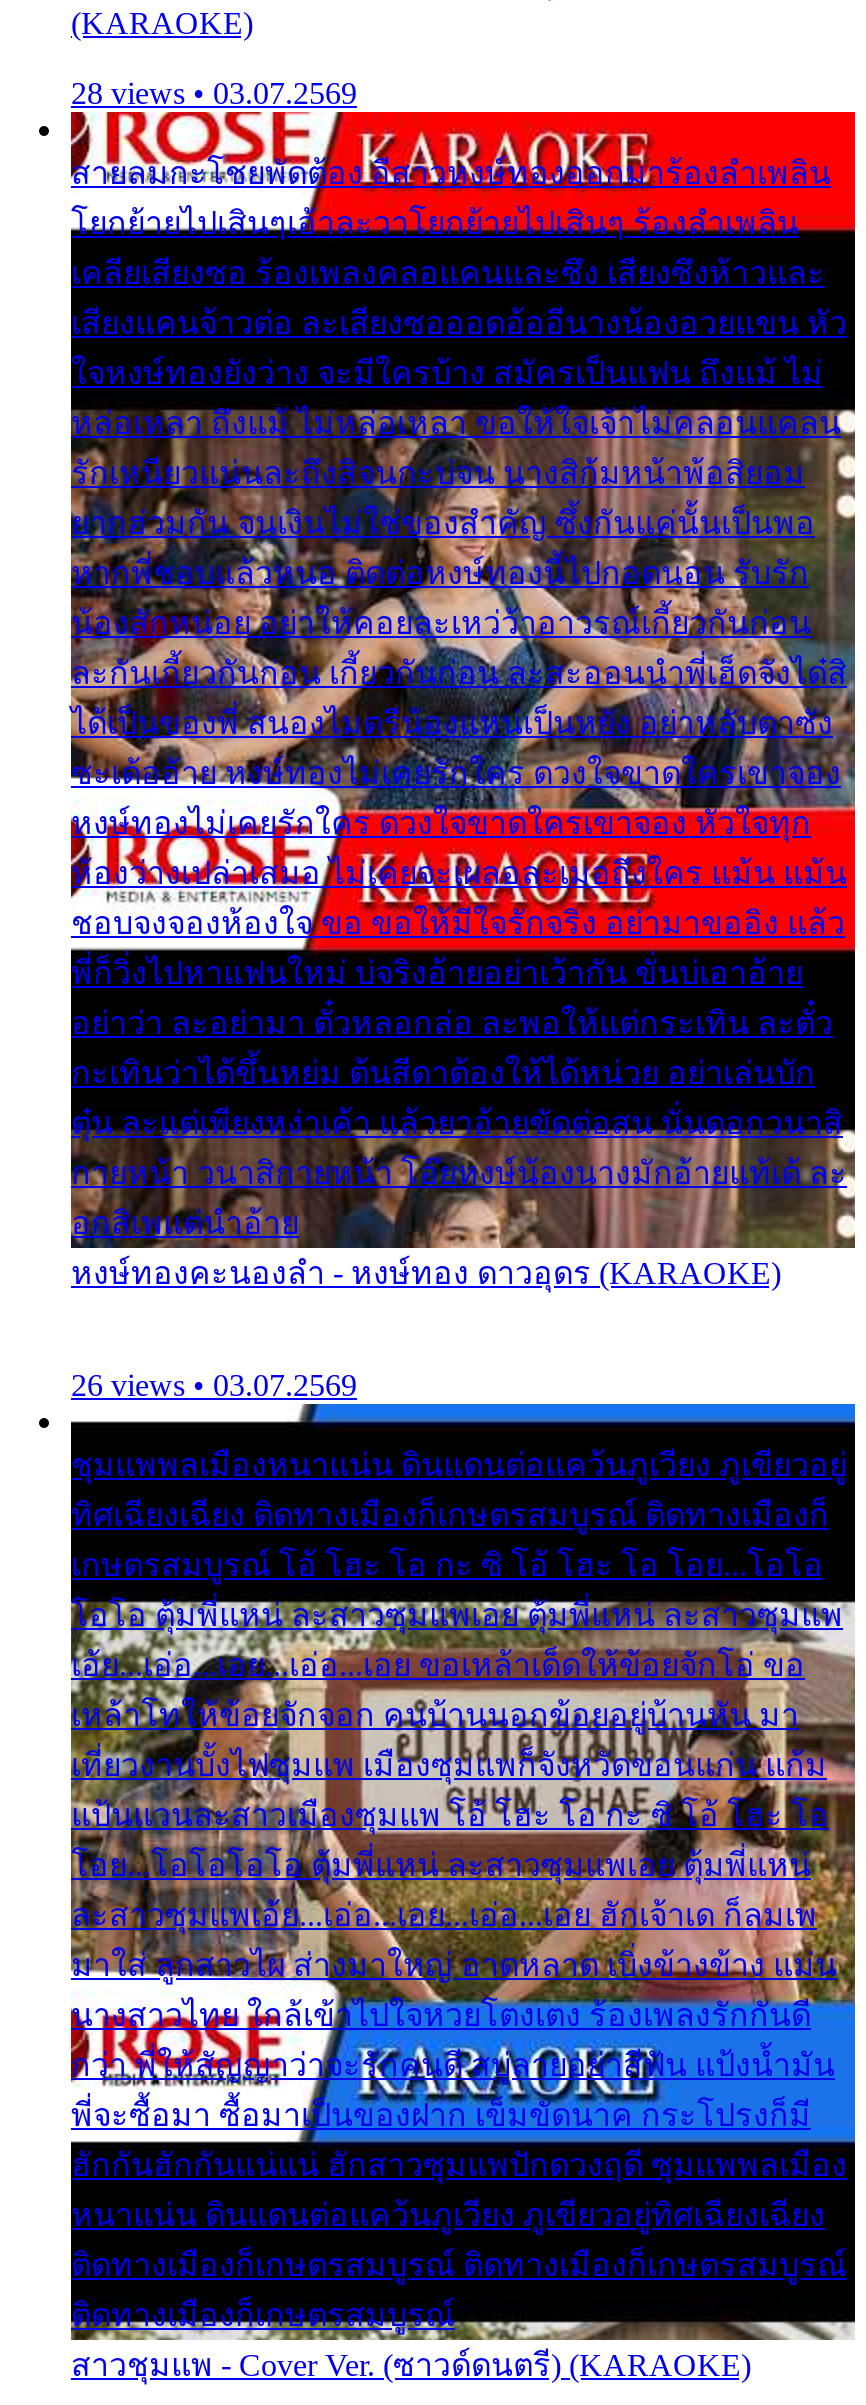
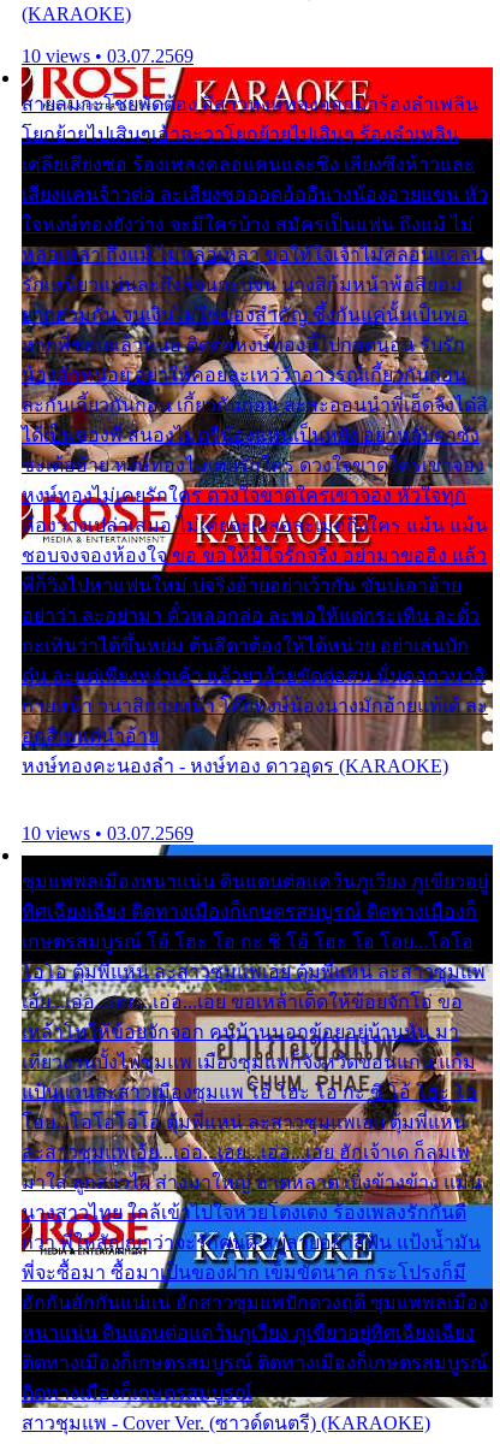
- 28 views • 03.07.2569
+ 10 views • 03.07.2569

- 26 views • 03.07.2569
+ 10 views • 03.07.2569
